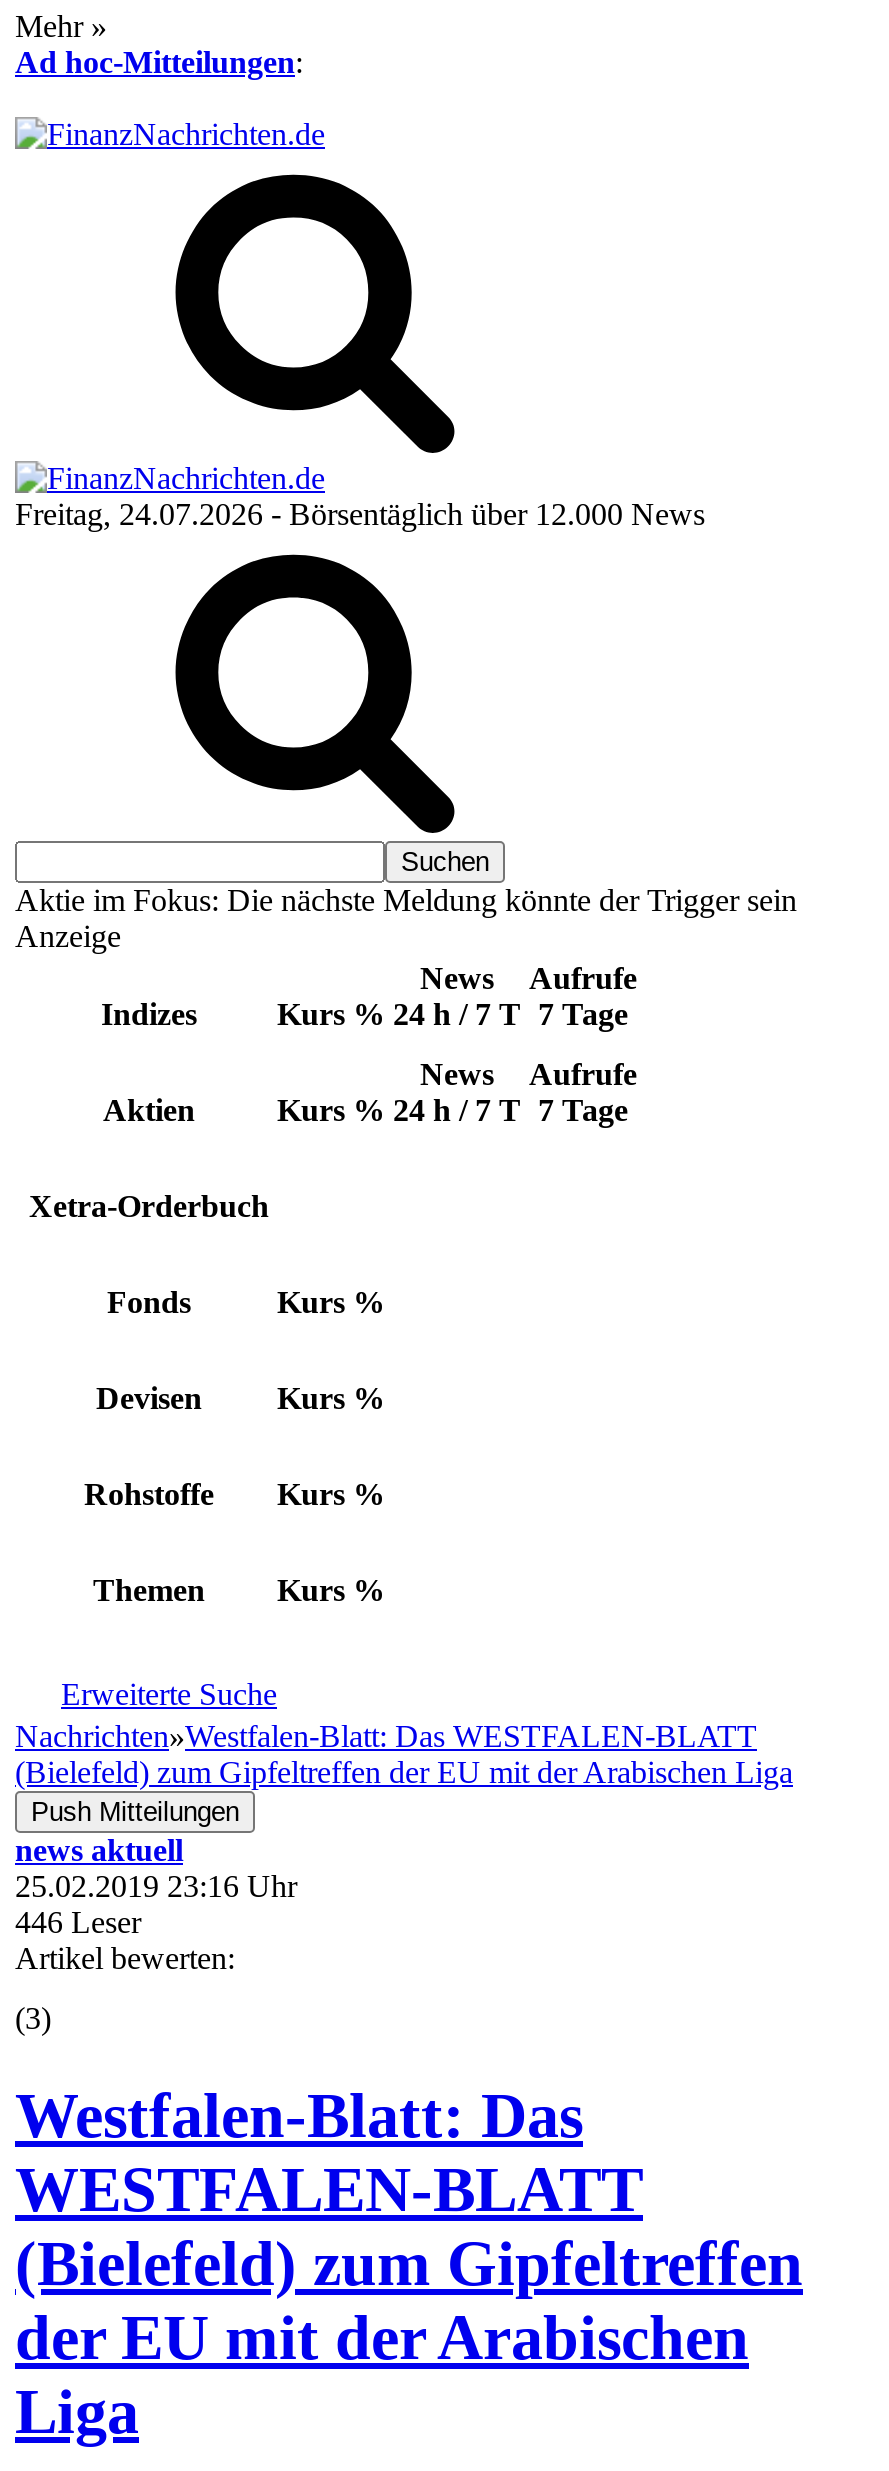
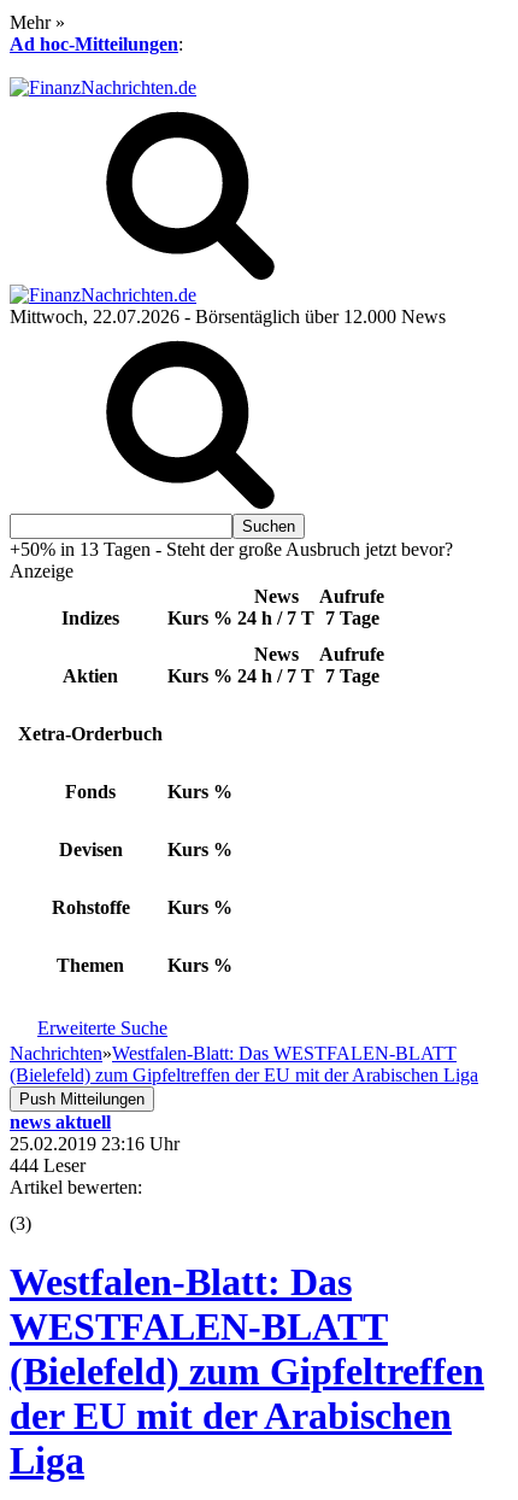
- Freitag, 24.07.2026 - Börsentäglich über 12.000 News
+ Mittwoch, 22.07.2026 - Börsentäglich über 12.000 News

- Aktie im Fokus: Die nächste Meldung könnte der Trigger sein
+ +50% in 13 Tagen - Steht der große Ausbruch jetzt bevor?

- 446 Leser
+ 444 Leser
